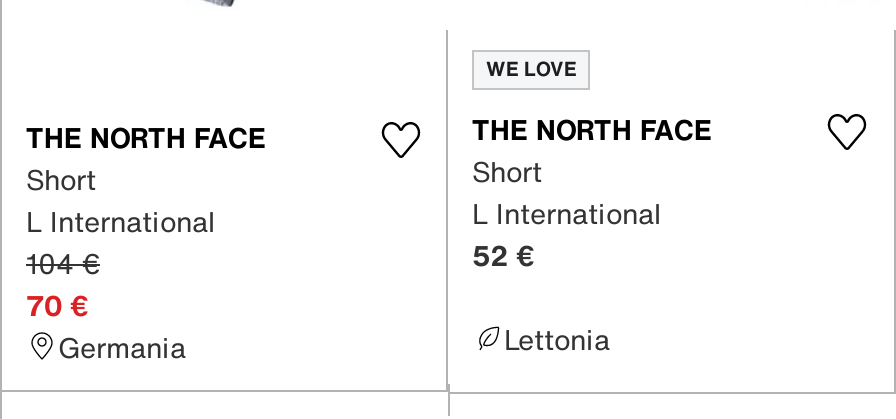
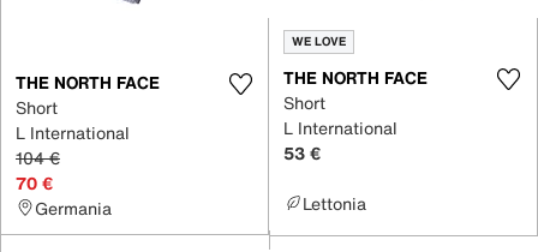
- 52 €
+ 53 €
